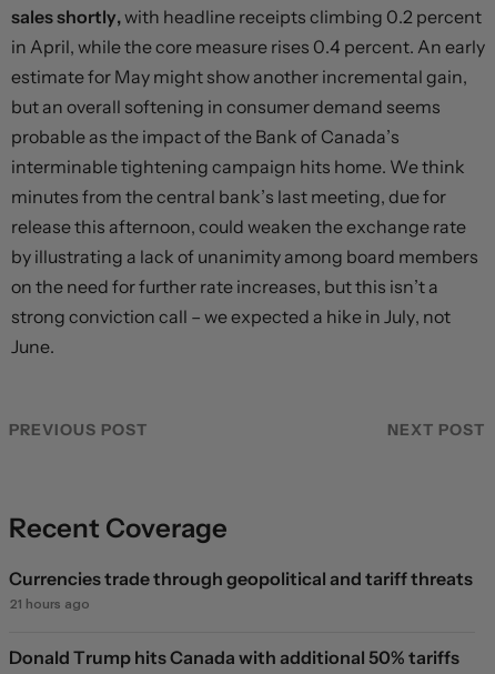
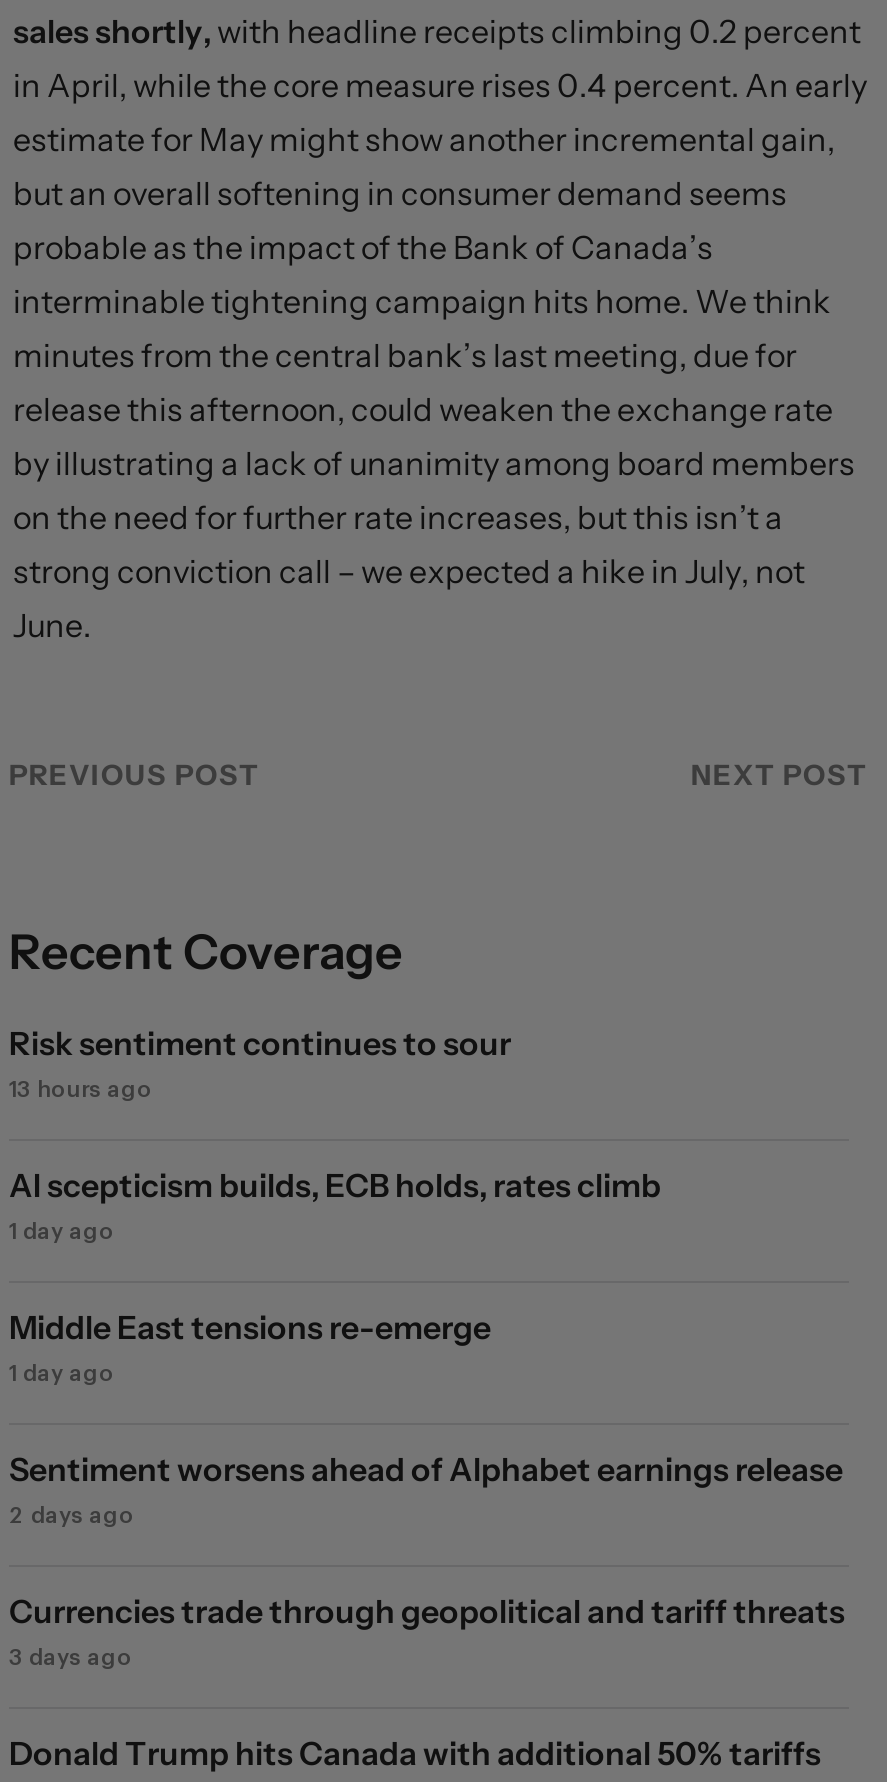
+ Risk sentiment continues to sour
+ 13 hours ago
+ AI scepticism builds, ECB holds, rates climb
+ 1 day ago
+ Middle East tensions re-emerge
+ 1 day ago
+ Sentiment worsens ahead of Alphabet earnings release
+ 2 days ago

- 21 hours ago
+ 3 days ago
